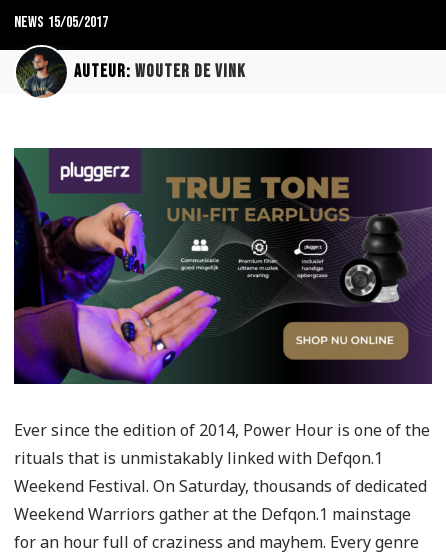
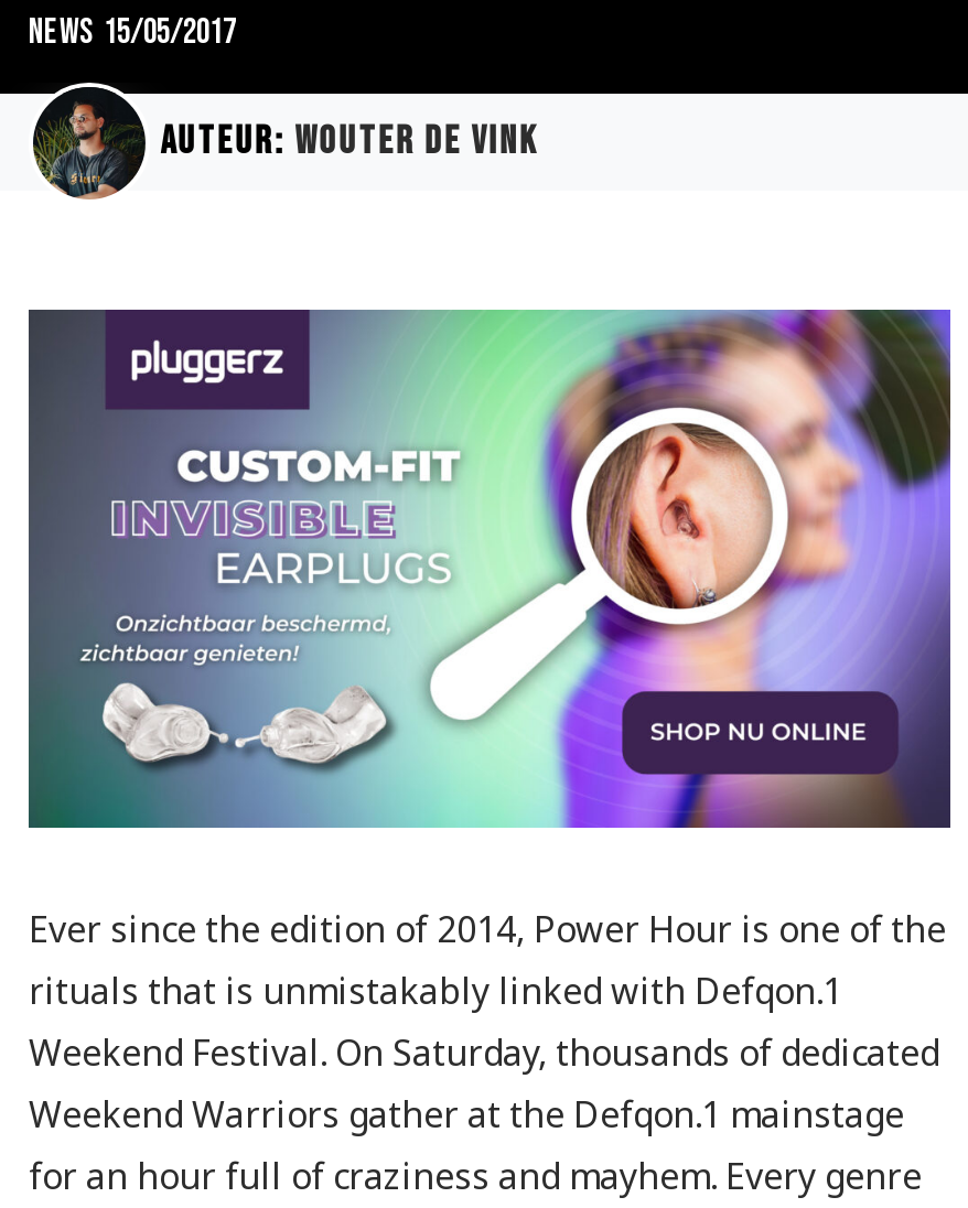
- [image]
+ [image]
